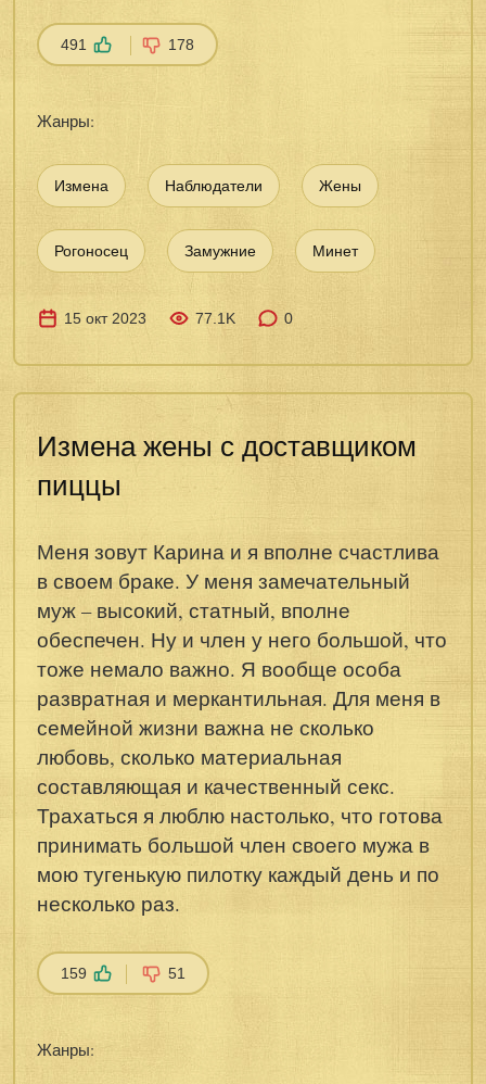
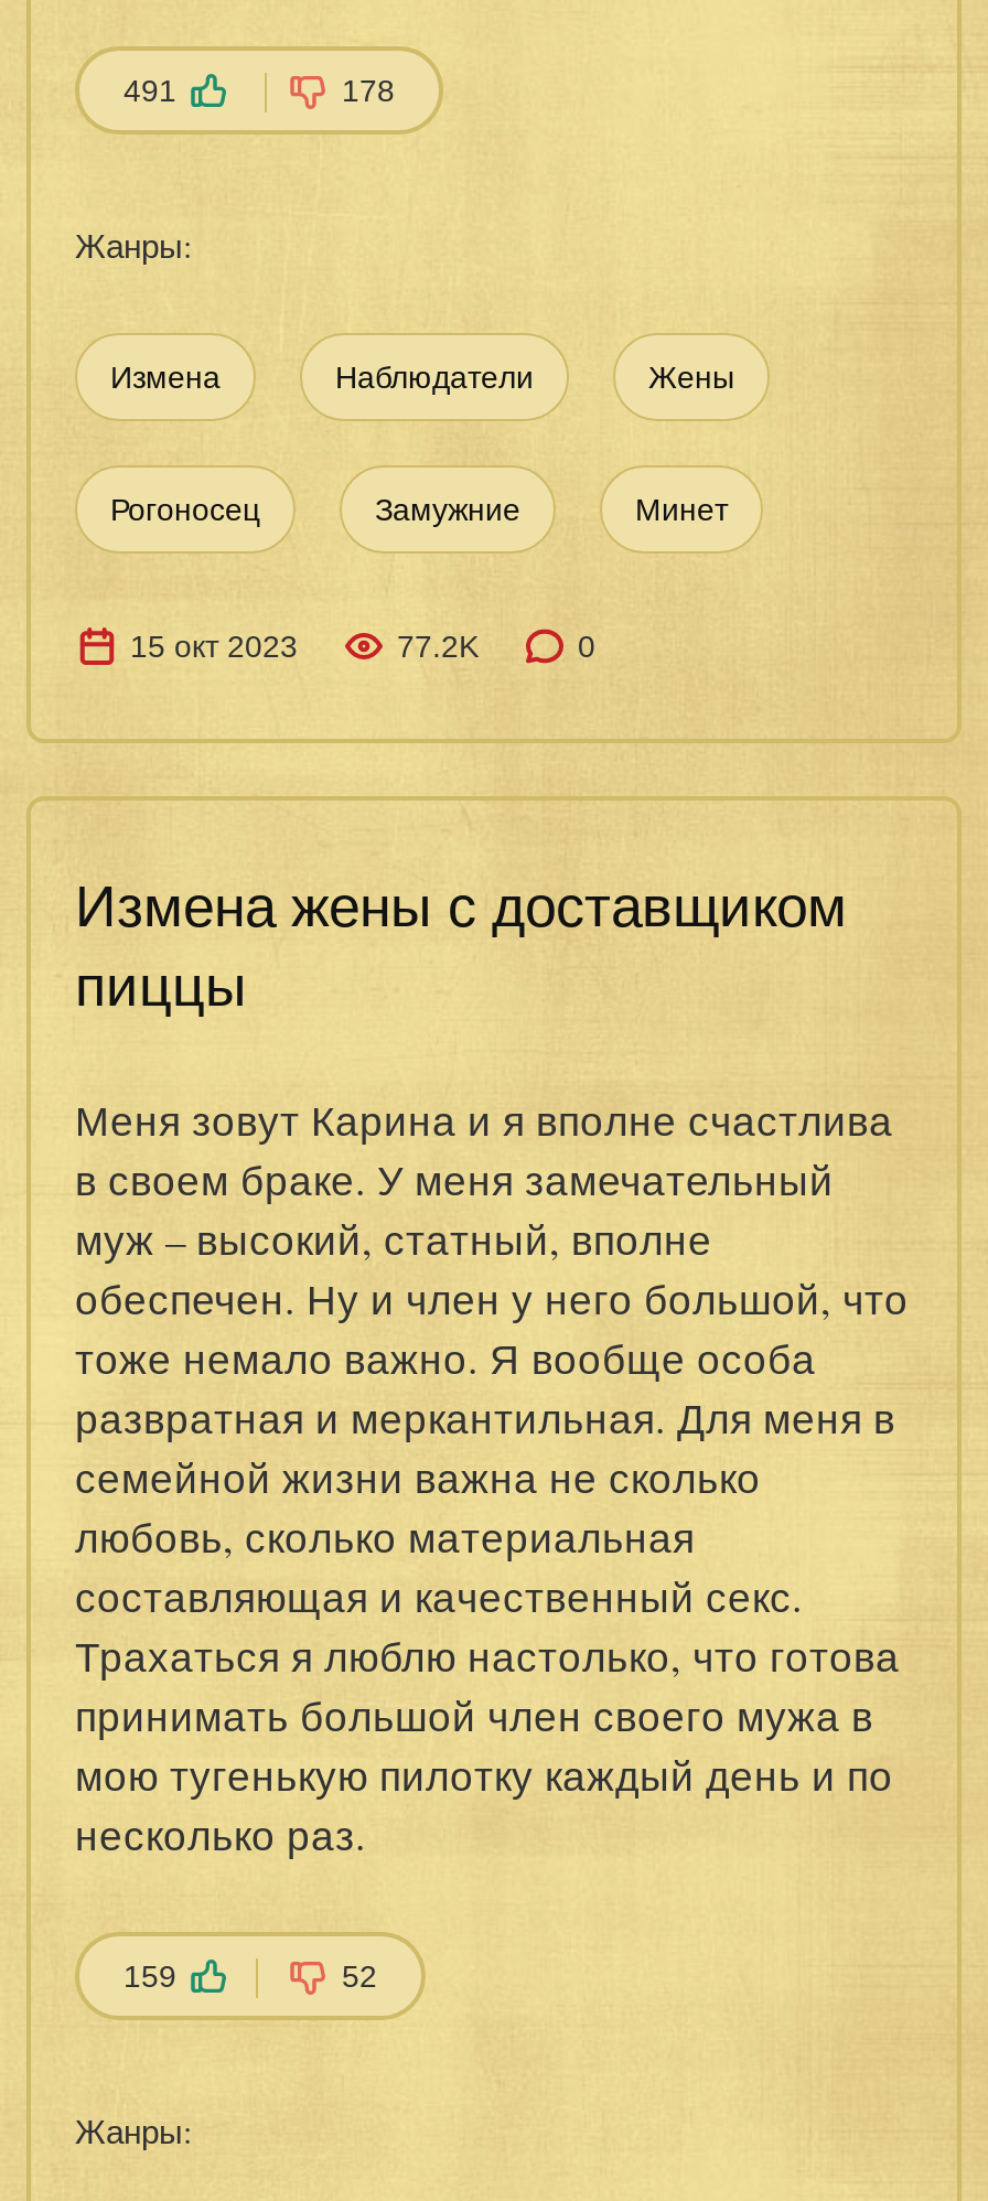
- 77.1K
+ 77.2K

- 51
+ 52
